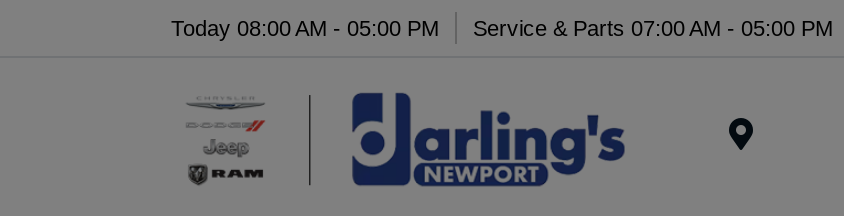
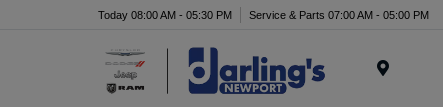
- Today 08:00 AM - 05:00 PM Service & Parts 07:00 AM - 05:00 PM
+ Today 08:00 AM - 05:30 PM Service & Parts 07:00 AM - 05:00 PM
